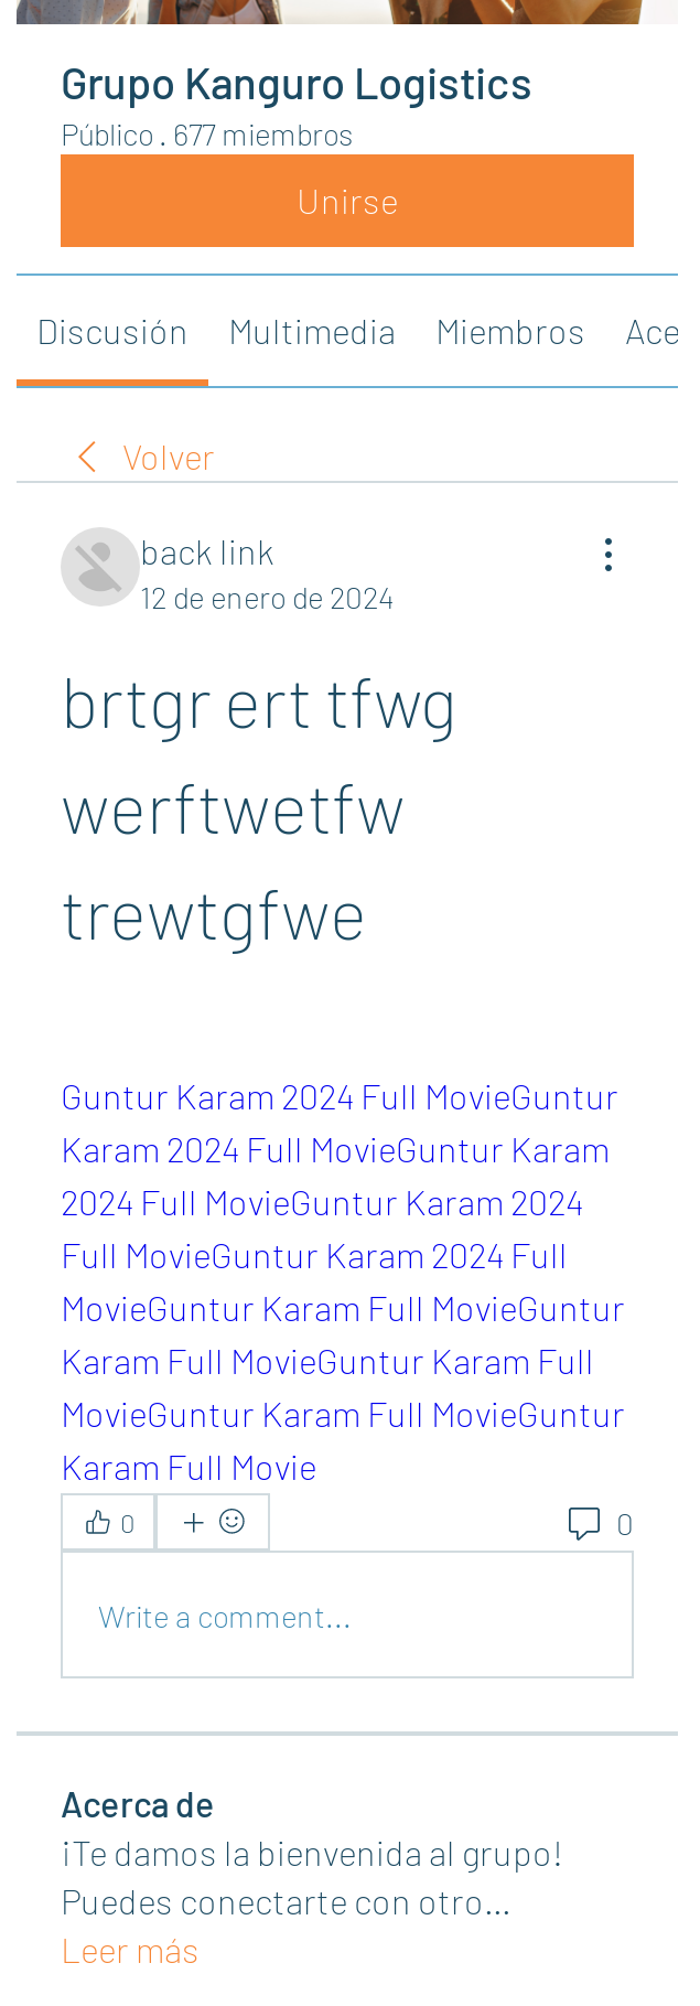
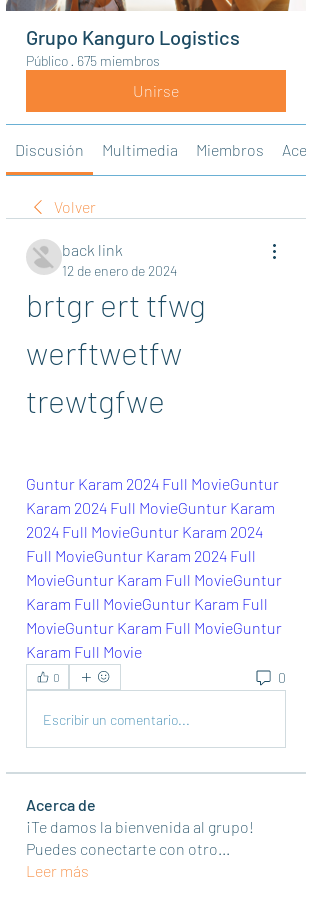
- Público 677 miembros
+ Público 675 miembros

- Write a comment...
+ Escribir un comentario...
